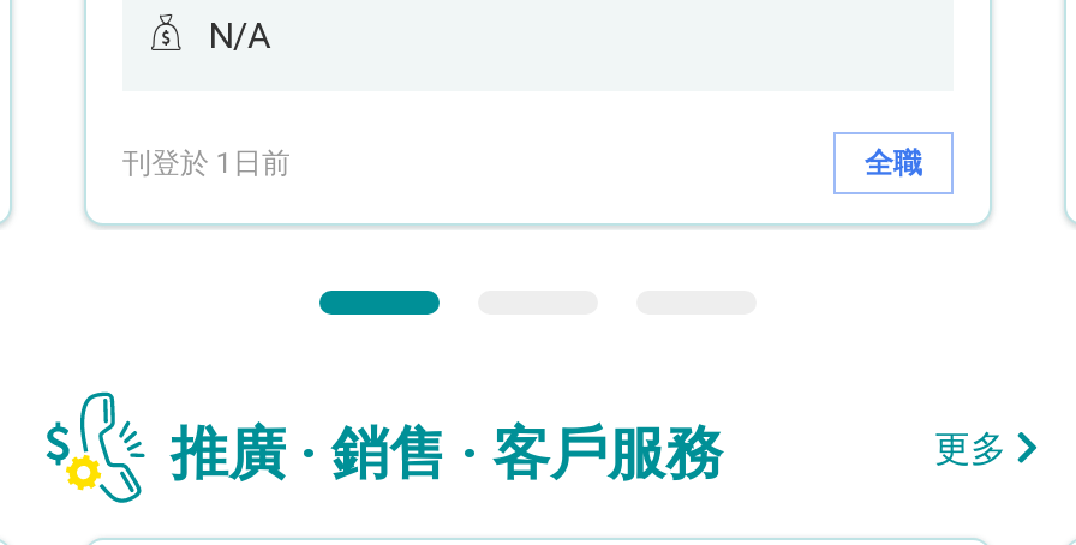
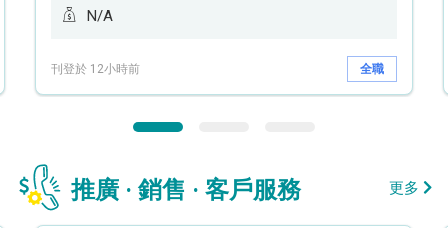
- 刊登於 1日前
+ 刊登於 12小時前
